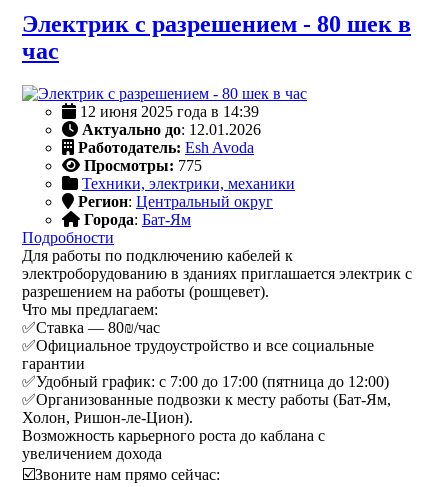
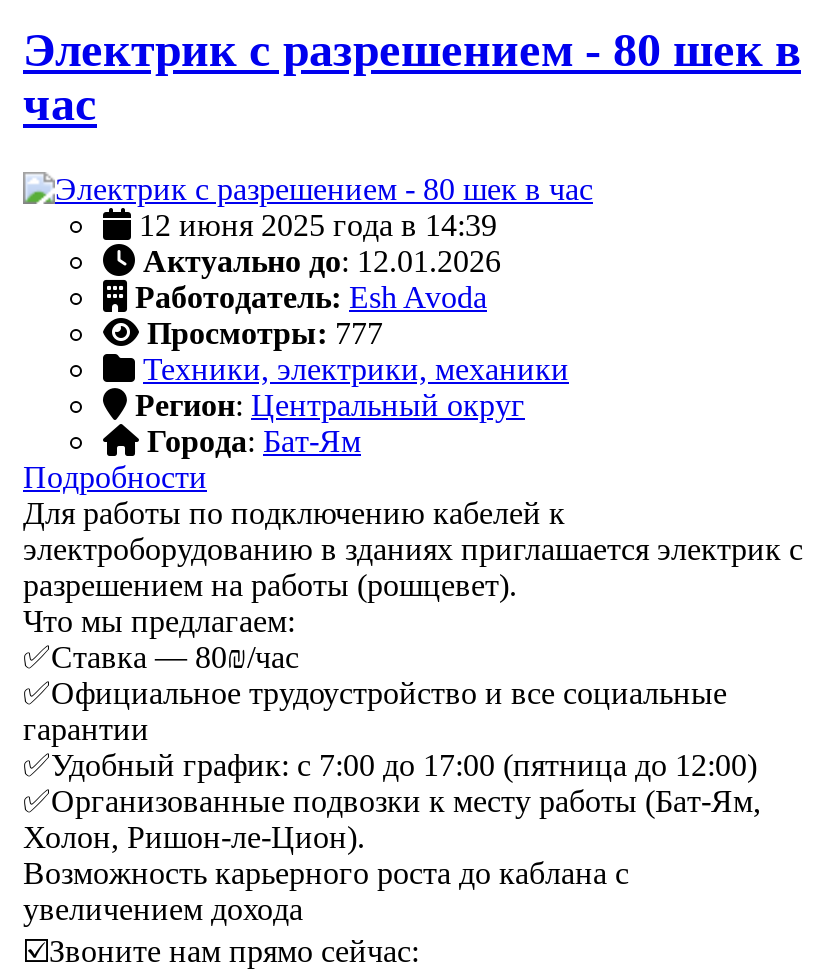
- Просмотры: 775
+ Просмотры: 777
